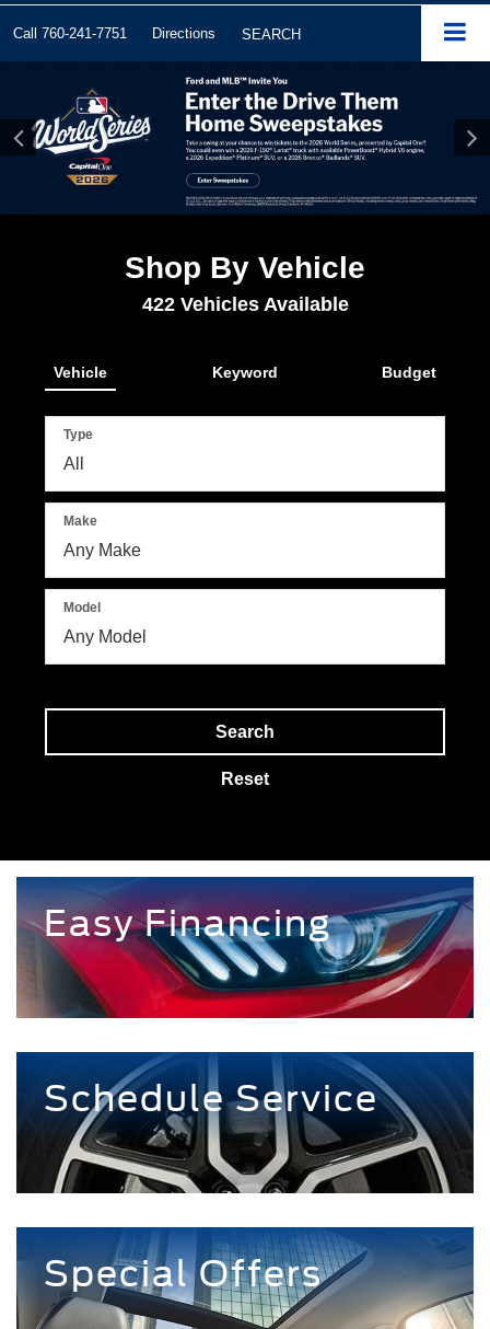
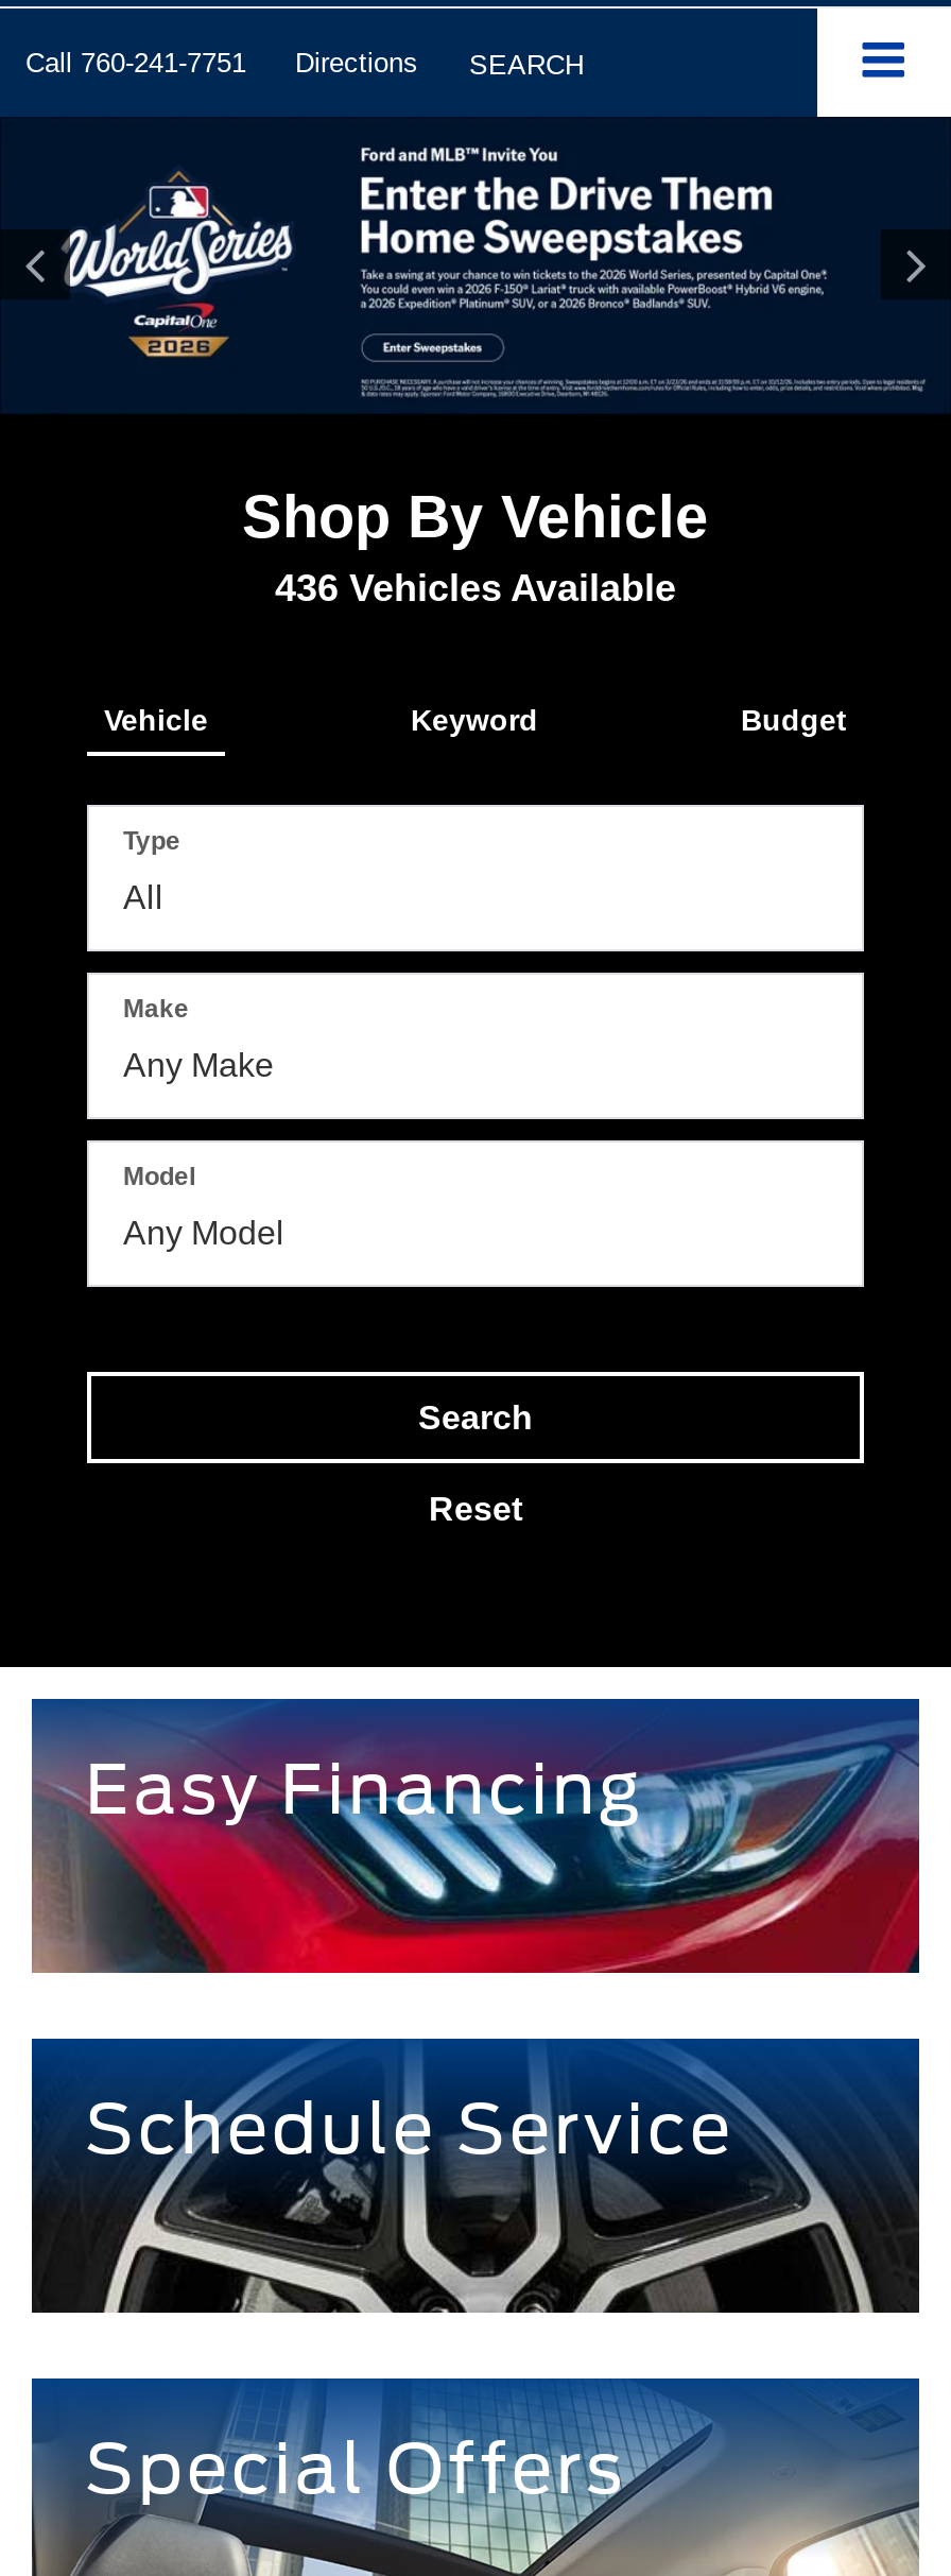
- 422 Vehicles Available
+ 436 Vehicles Available
